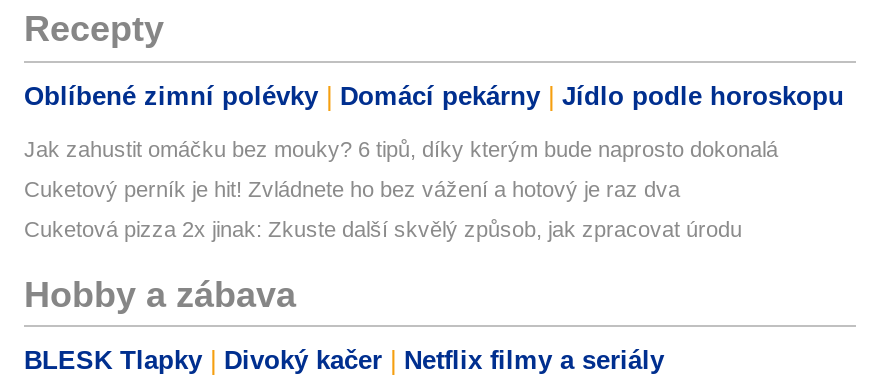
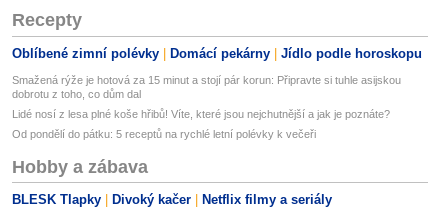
- Jak zahustit omáčku bez mouky? 6 tipů, díky kterým bude naprosto dokonalá
+ Smažená rýže je hotová za 15 minut a stojí pár korun: Připravte si tuhle asijskou
+ dobrotu z toho, co dům dal

- Cuketový perník je hit! Zvládnete ho bez vážení a hotový je raz dva
+ Lidé nosí z lesa plné koše hřibů! Víte, které jsou nejchutnější a jak je poznáte?

- Cuketová pizza 2x jinak: Zkuste další skvělý způsob, jak zpracovat úrodu
+ Od pondělí do pátku: 5 receptů na rychlé letní polévky k večeři
